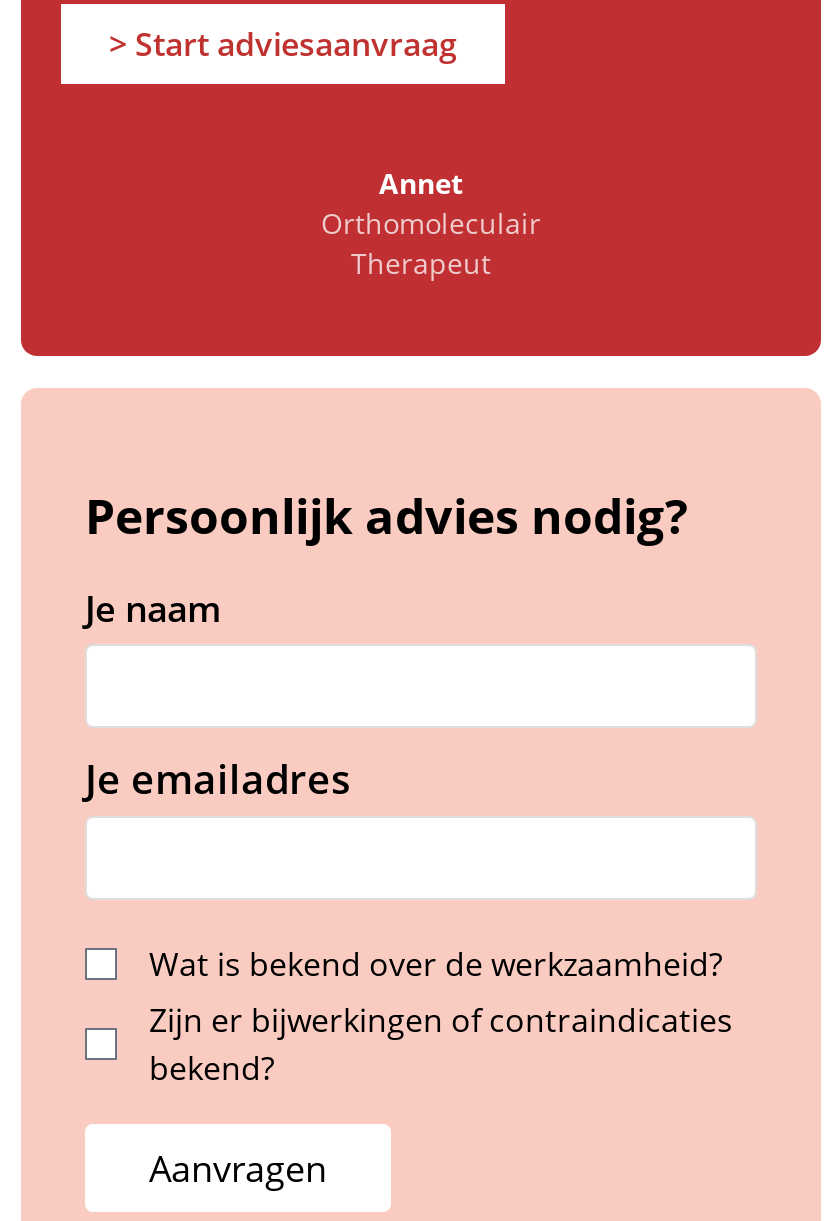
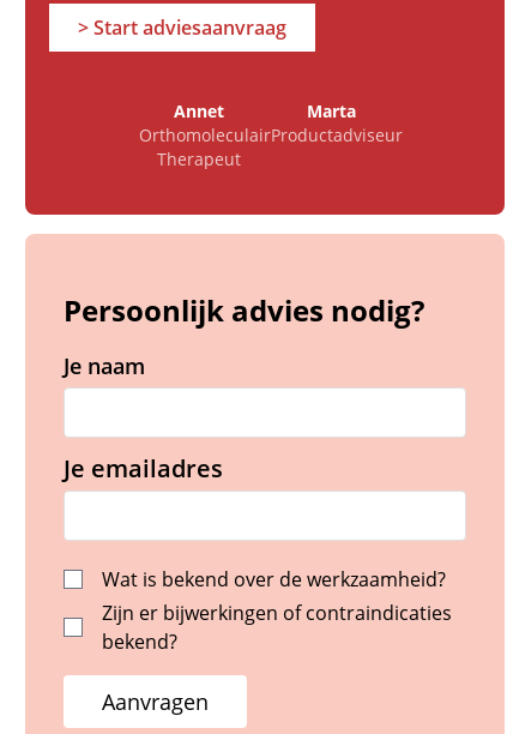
+ Marta
+ Productadviseur
